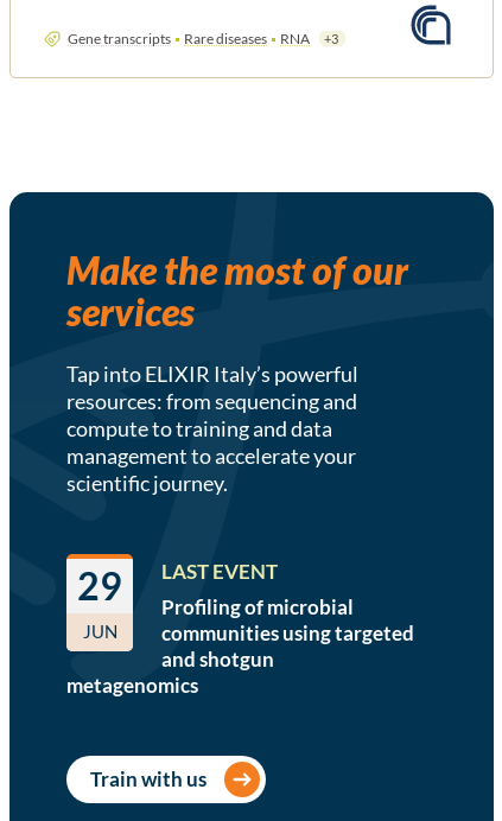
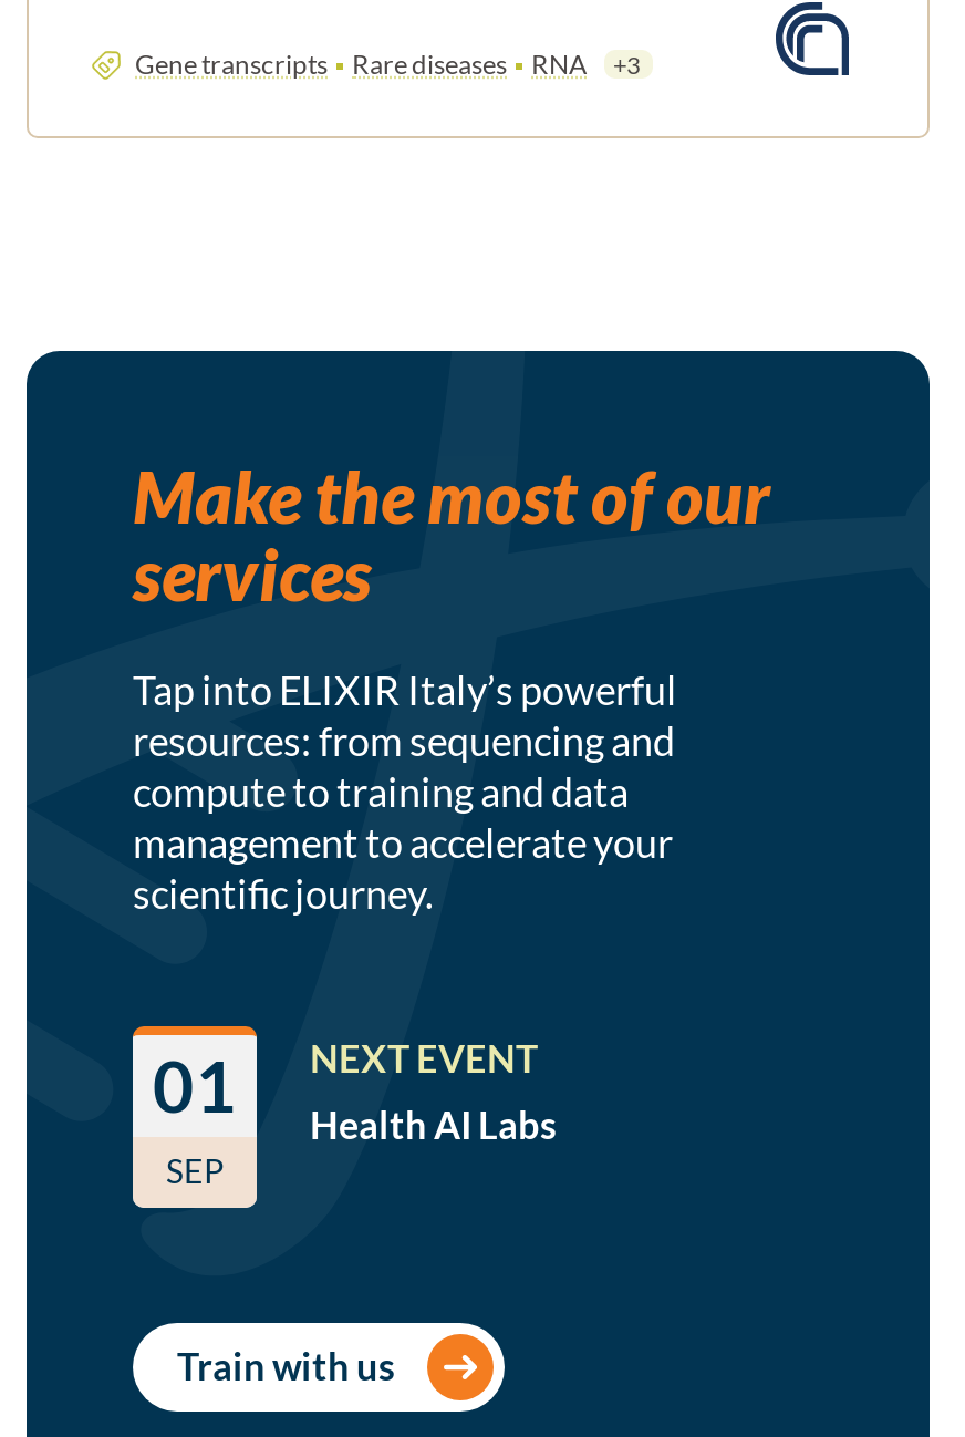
- LAST EVENT
- Profiling of microbial
- communities using targeted
- and shotgun
- metagenomics
+ NEXT EVENT
+ Health AI Labs

- 29
- JUN
+ 01
+ SEP
